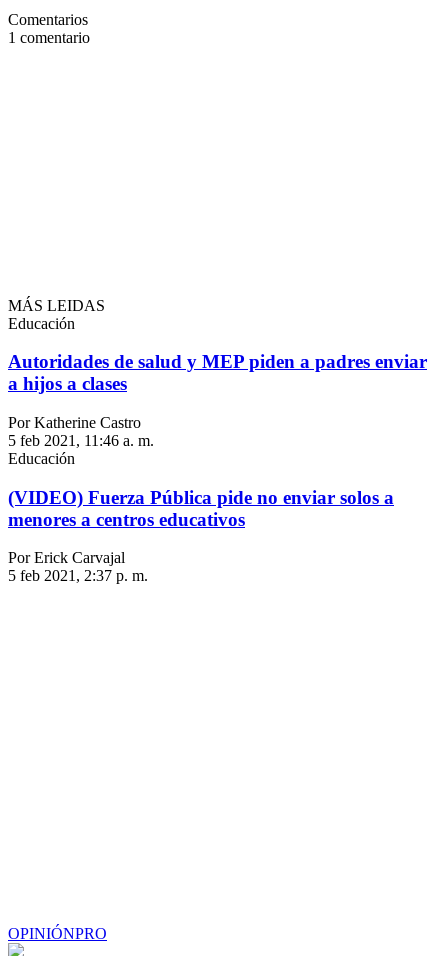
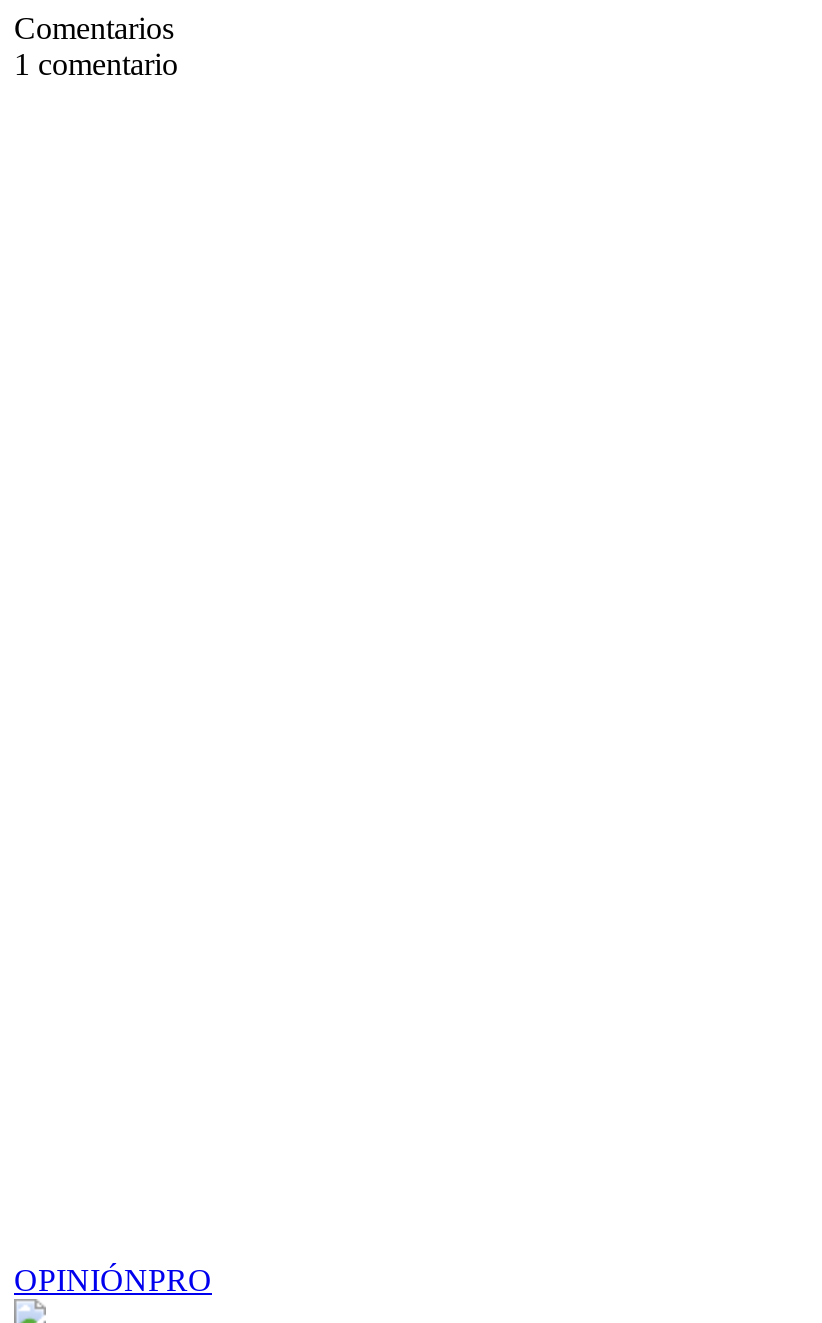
- MÁS LEIDAS
- Educación
- Autoridades de salud y MEP piden a padres enviar
- a hijos a clases
- Por Katherine Castro
- 5 feb 2021, 11:46 a. m.
- Educación
- (VIDEO) Fuerza Pública pide no enviar solos a
- menores a centros educativos
- Por Erick Carvajal
- 5 feb 2021, 2:37 p. m.
